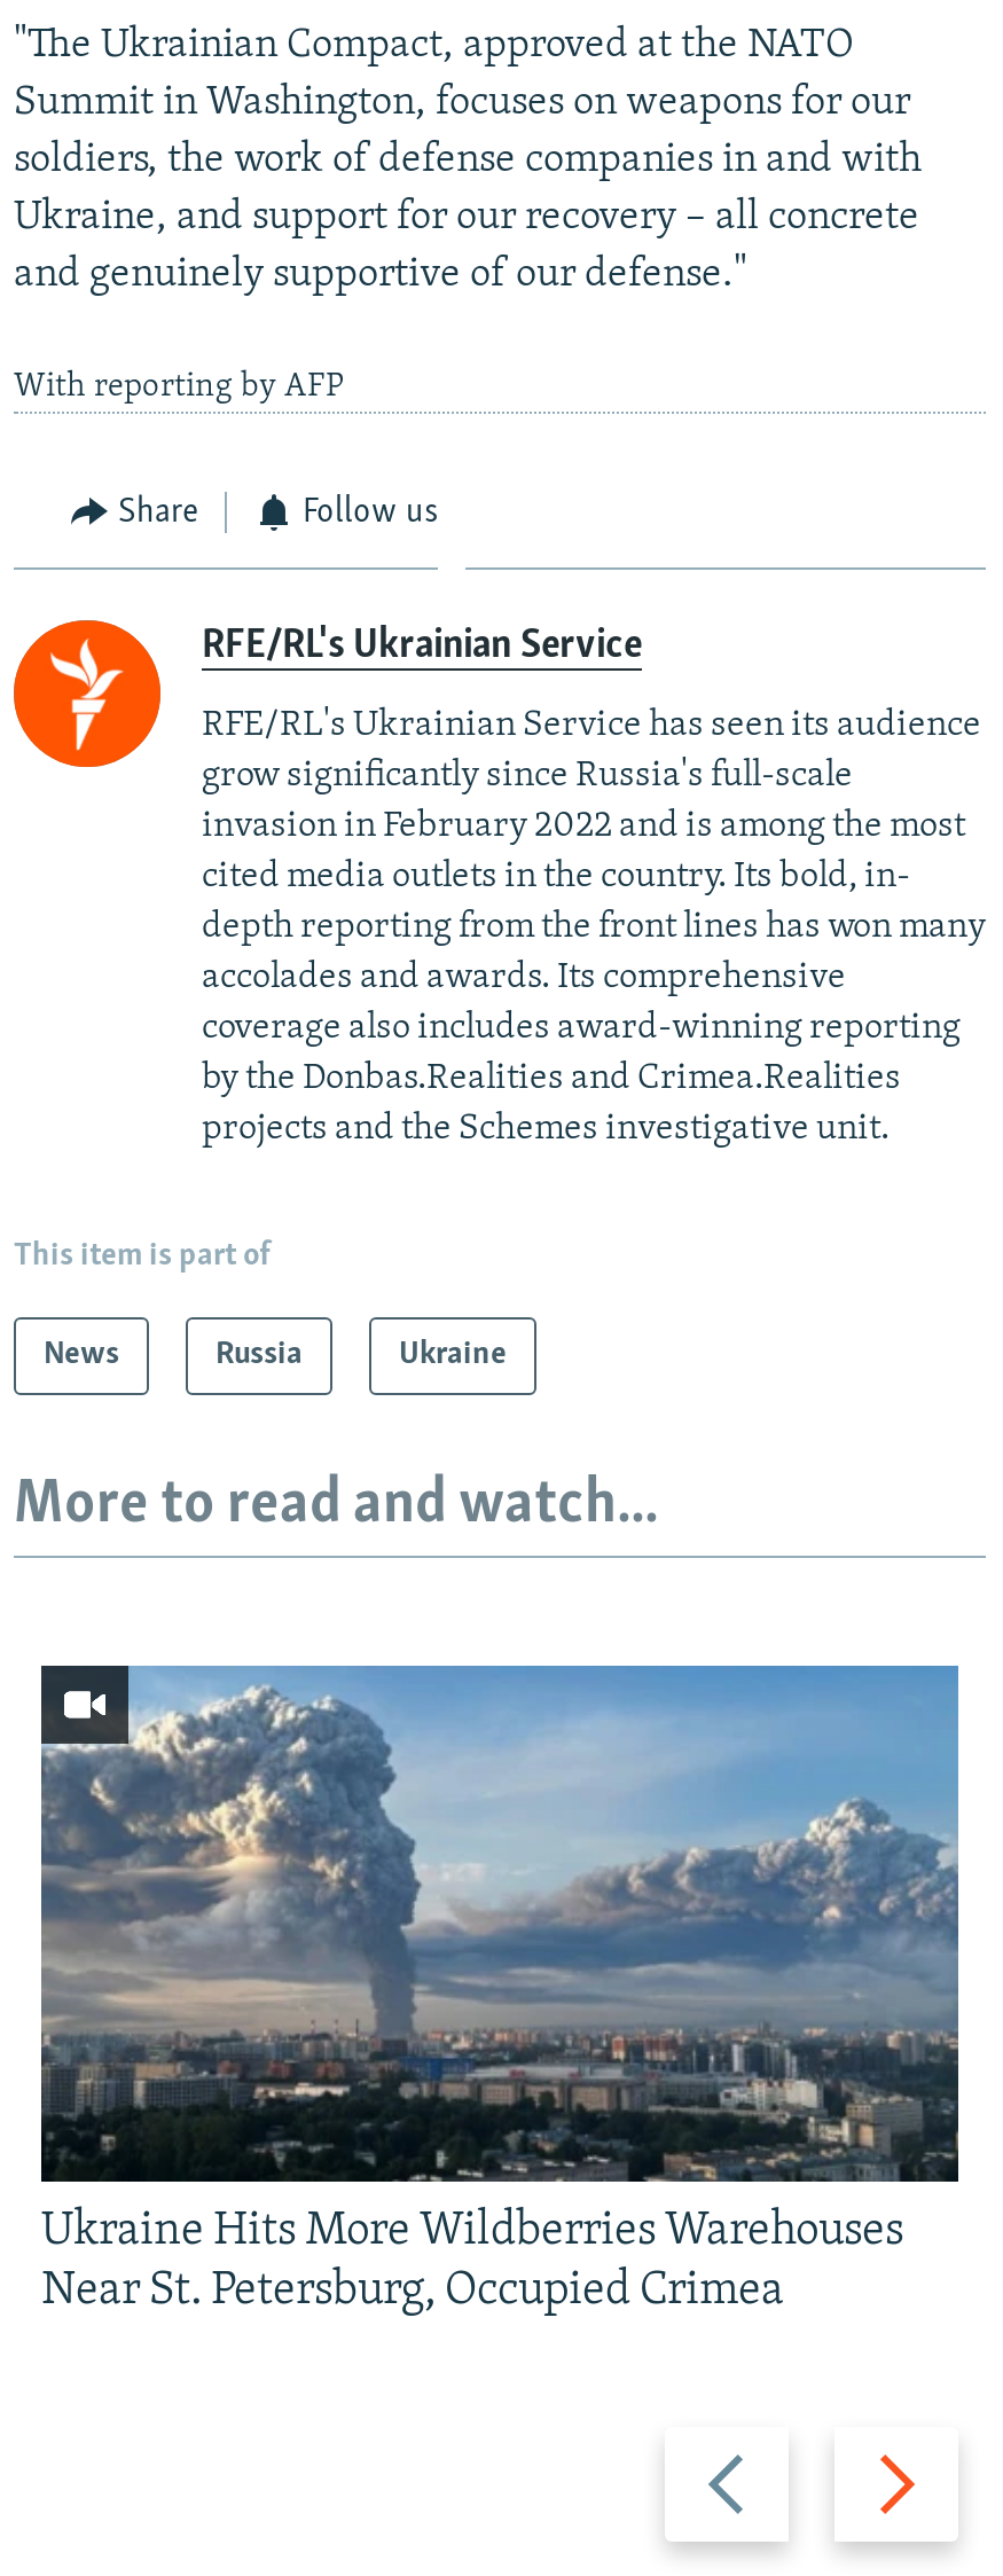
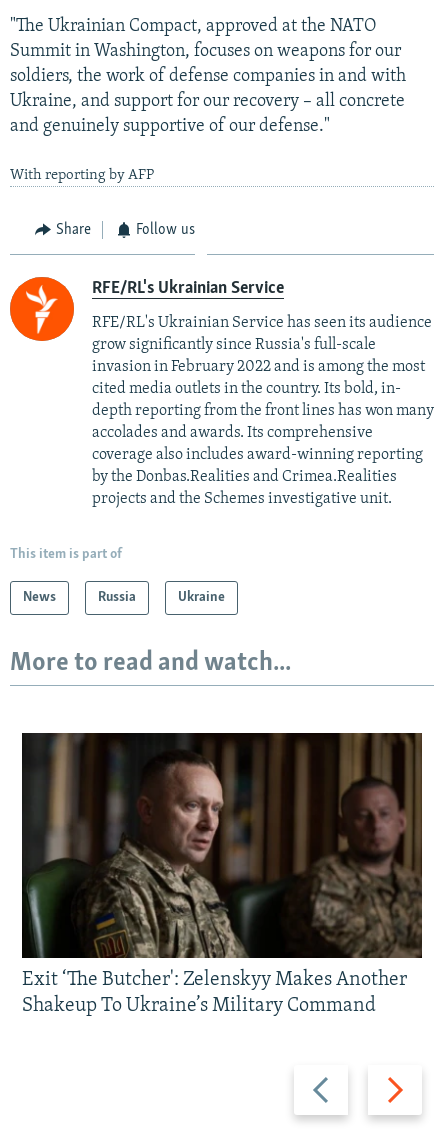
- [image]
- Ukraine Hits More Wildberries Warehouses
- Near St. Petersburg, Occupied Crimea
+ [image]
+ Exit ‘The Butcher': Zelenskyy Makes Another
+ Shakeup To Ukraine’s Military Command
